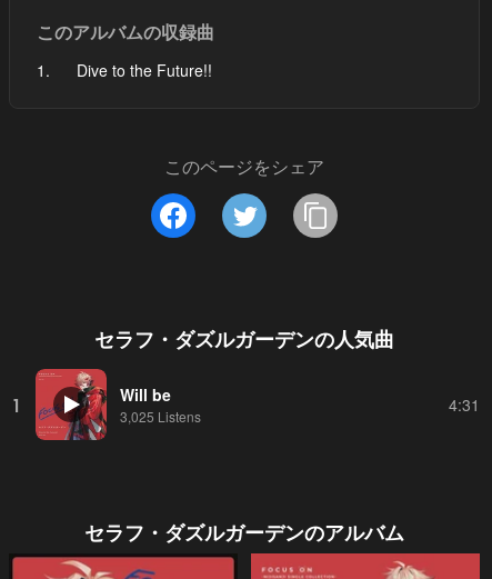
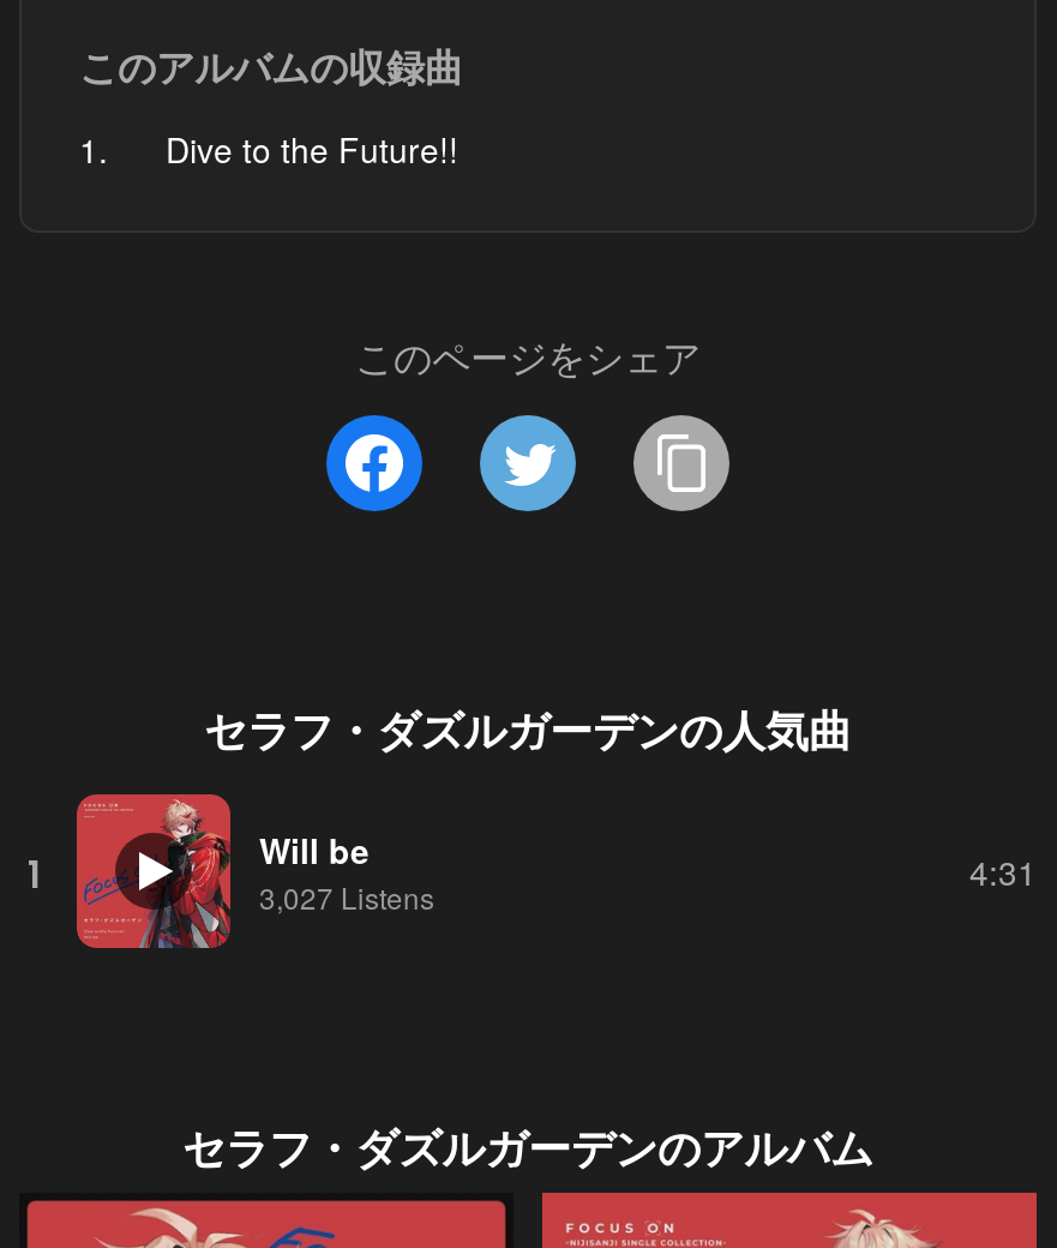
- 3,025 Listens
+ 3,027 Listens
